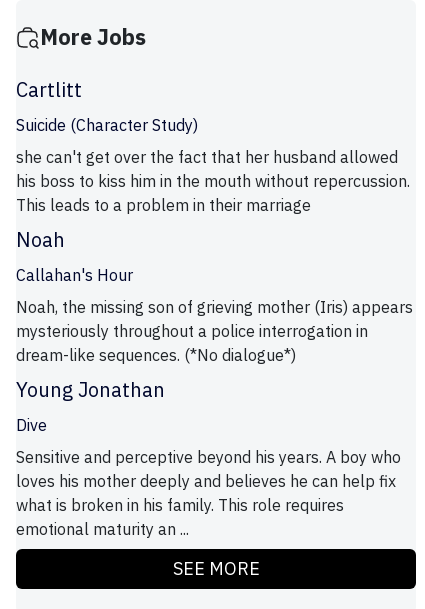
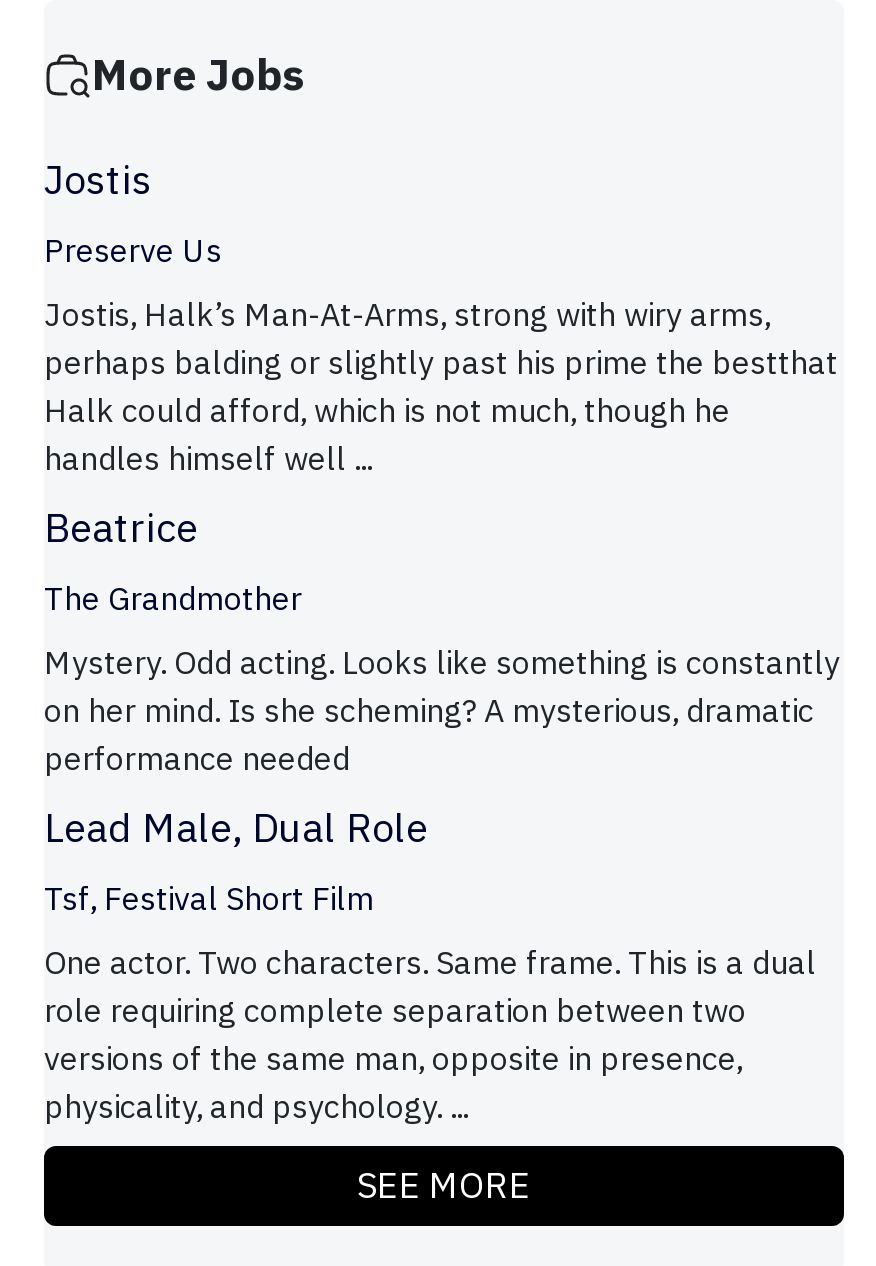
- Cartlitt
- Suicide (Character Study)
+ Jostis
+ Preserve Us

- she can't get over the fact that her husband allowed
- his boss to kiss him in the mouth without repercussion.
- This leads to a problem in their marriage
- Noah
- Callahan's Hour
+ Jostis, Halk’s Man-At-Arms, strong with wiry arms,
+ perhaps balding or slightly past his prime the bestthat
+ Halk could afford, which is not much, though he
+ handles himself well ...
+ Beatrice
+ The Grandmother

- Noah, the missing son of grieving mother (Iris) appears
- mysteriously throughout a police interrogation in
- dream-like sequences. (*No dialogue*)
- Young Jonathan
- Dive
+ Mystery. Odd acting. Looks like something is constantly
+ on her mind. Is she scheming? A mysterious, dramatic
+ performance needed
+ Lead Male, Dual Role
+ Tsf, Festival Short Film

- Sensitive and perceptive beyond his years. A boy who
- loves his mother deeply and believes he can help fix
- what is broken in his family. This role requires
- emotional maturity an ...
+ One actor. Two characters. Same frame. This is a dual
+ role requiring complete separation between two
+ versions of the same man, opposite in presence,
+ physicality, and psychology. ...
